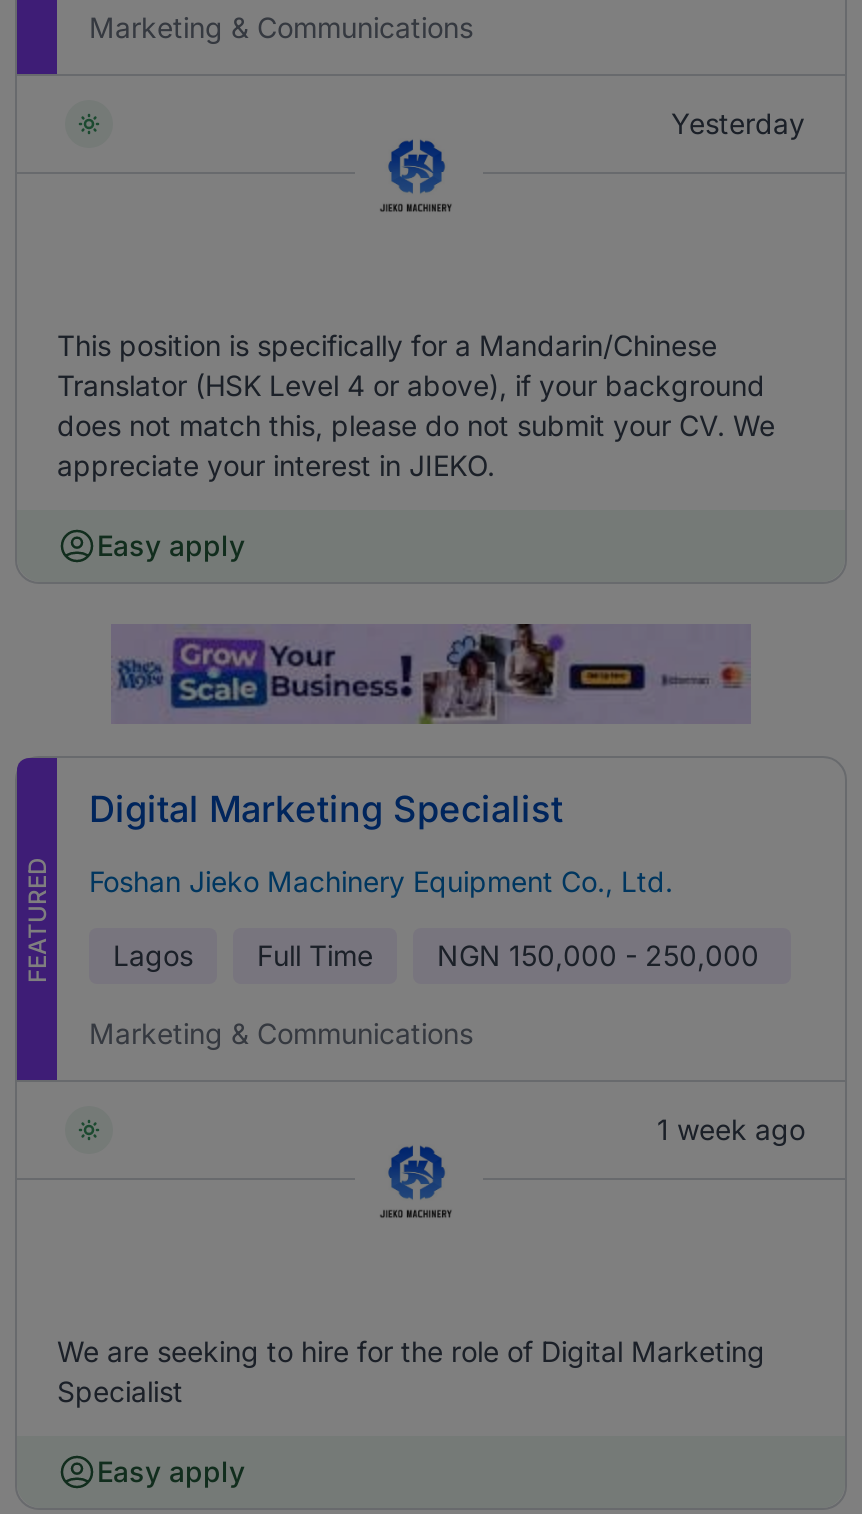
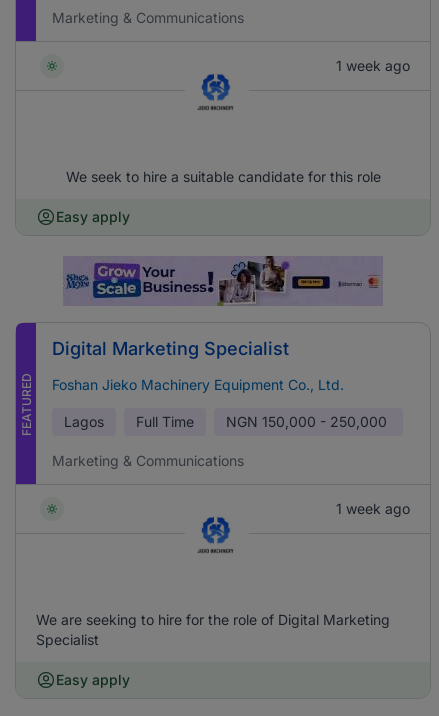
- Yesterday
+ 1 week ago

- This position is specifically for a Mandarin/Chinese
- Translator (HSK Level 4 or above), if your background
- does not match this, please do not submit your CV. We
- appreciate your interest in JIEKO.
+ We seek to hire a suitable candidate for this role
